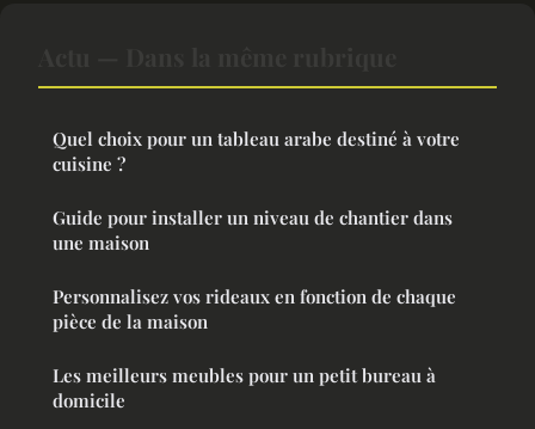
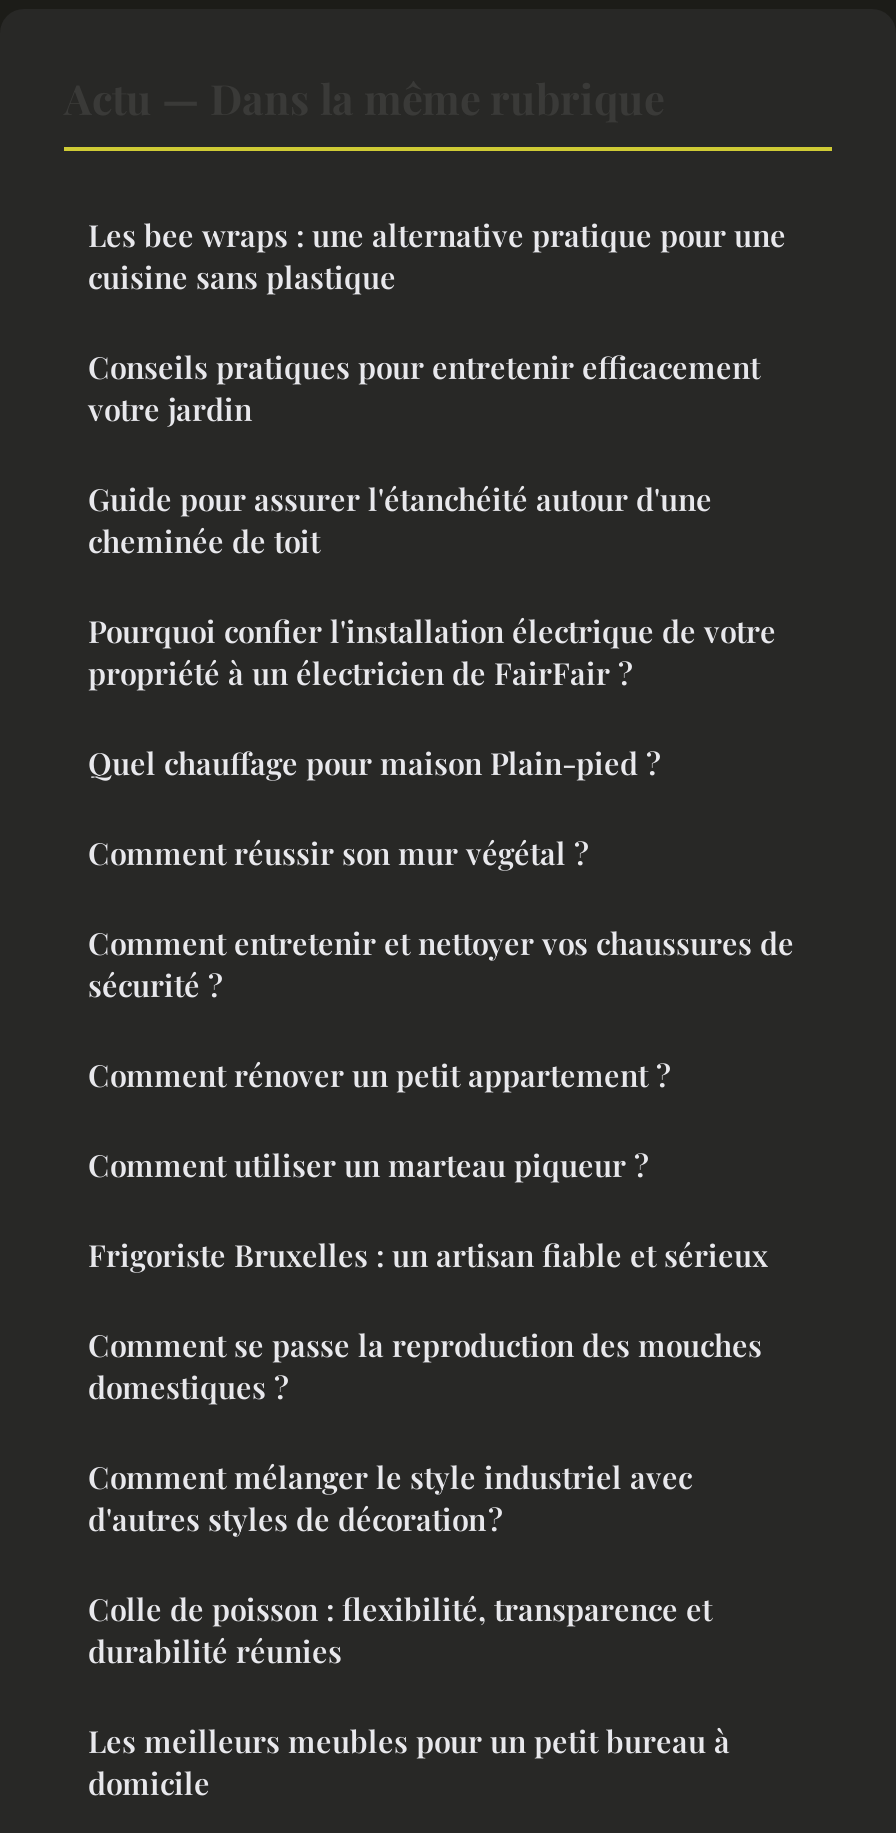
- Quel choix pour un tableau arabe destiné à votre
- cuisine ?
- Guide pour installer un niveau de chantier dans
- une maison
- Personnalisez vos rideaux en fonction de chaque
- pièce de la maison
+ Les bee wraps : une alternative pratique pour une
+ cuisine sans plastique
+ Conseils pratiques pour entretenir efficacement
+ votre jardin
+ Guide pour assurer l'étanchéité autour d'une
+ cheminée de toit
+ Pourquoi confier l'installation électrique de votre
+ propriété à un électricien de FairFair ?
+ Quel chauffage pour maison Plain-pied ?
+ Comment réussir son mur végétal ?
+ Comment entretenir et nettoyer vos chaussures de
+ sécurité ?
+ Comment rénover un petit appartement ?
+ Comment utiliser un marteau piqueur ?
+ Frigoriste Bruxelles : un artisan fiable et sérieux
+ Comment se passe la reproduction des mouches
+ domestiques ?
+ Comment mélanger le style industriel avec
+ d'autres styles de décoration ?
+ Colle de poisson : flexibilité, transparence et
+ durabilité réunies
